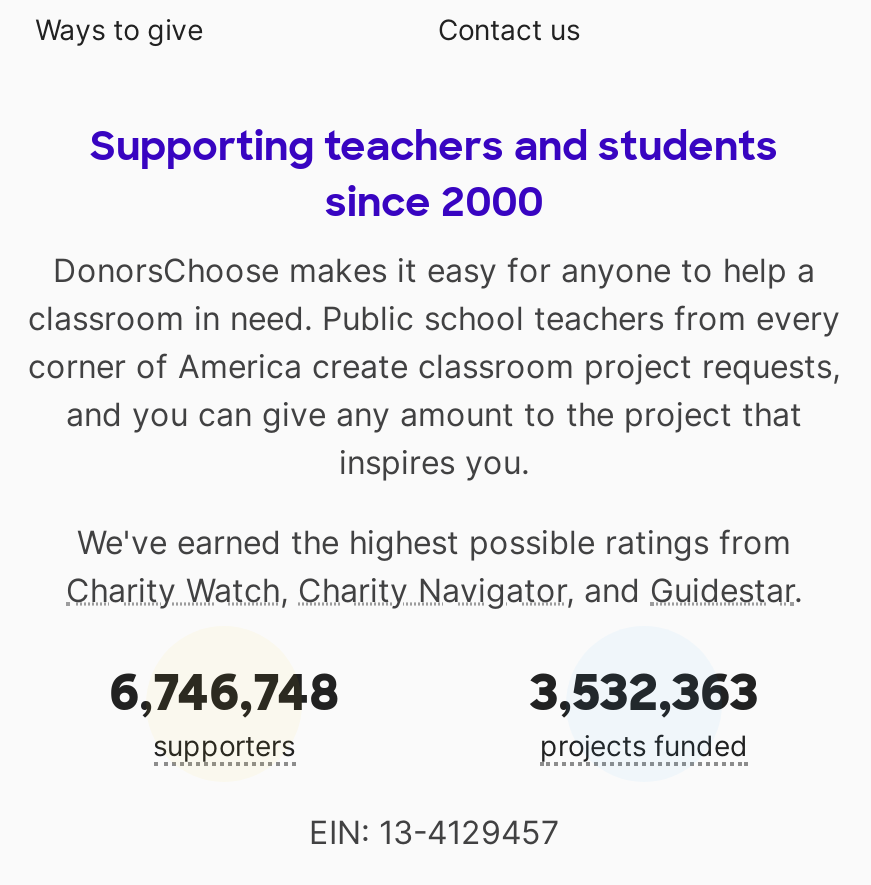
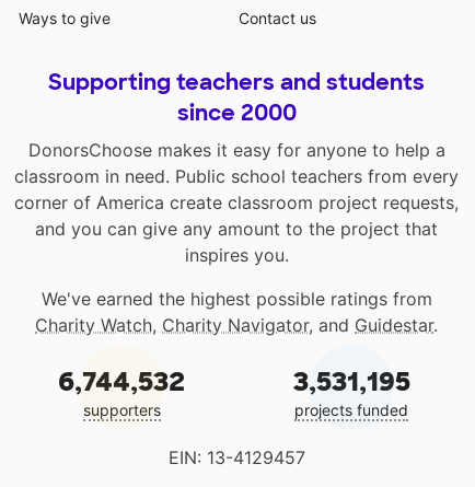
- 6,746,748
+ 6,744,532

- 3,532,363
+ 3,531,195
